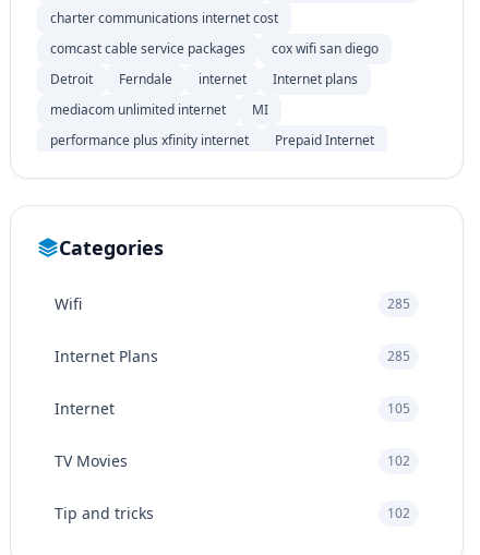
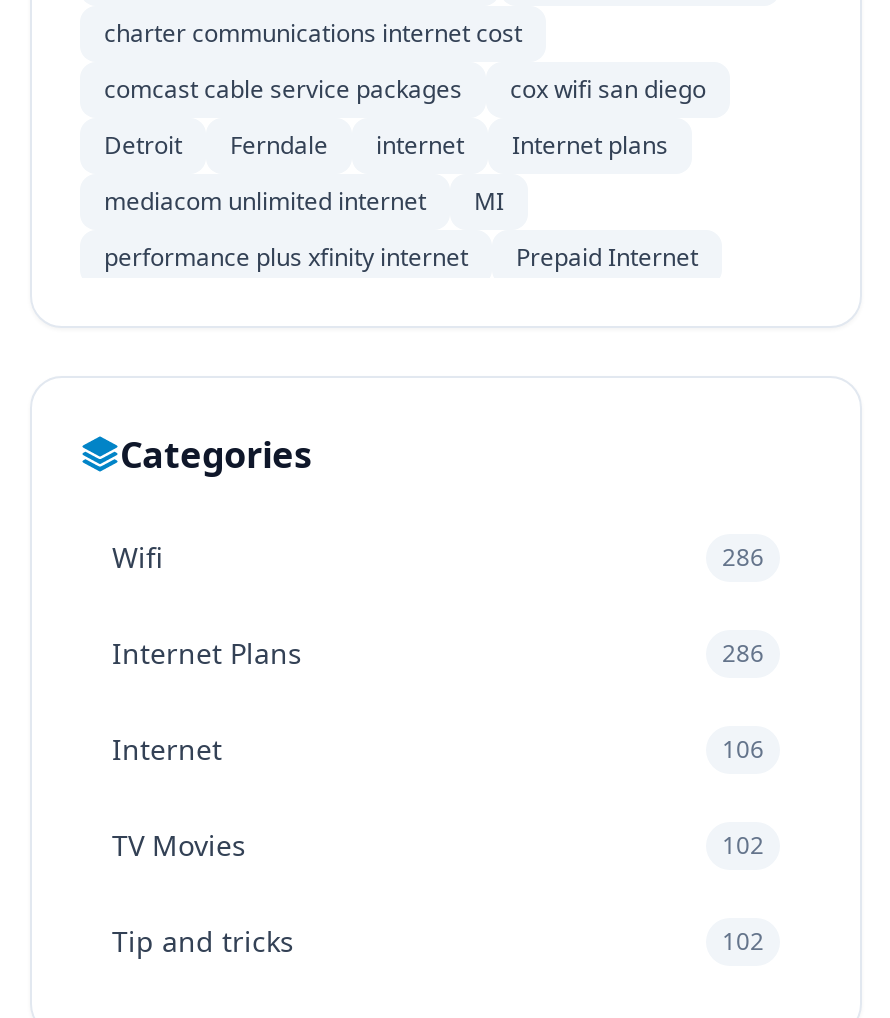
- 285
+ 286

- 285
+ 286

- 105
+ 106
